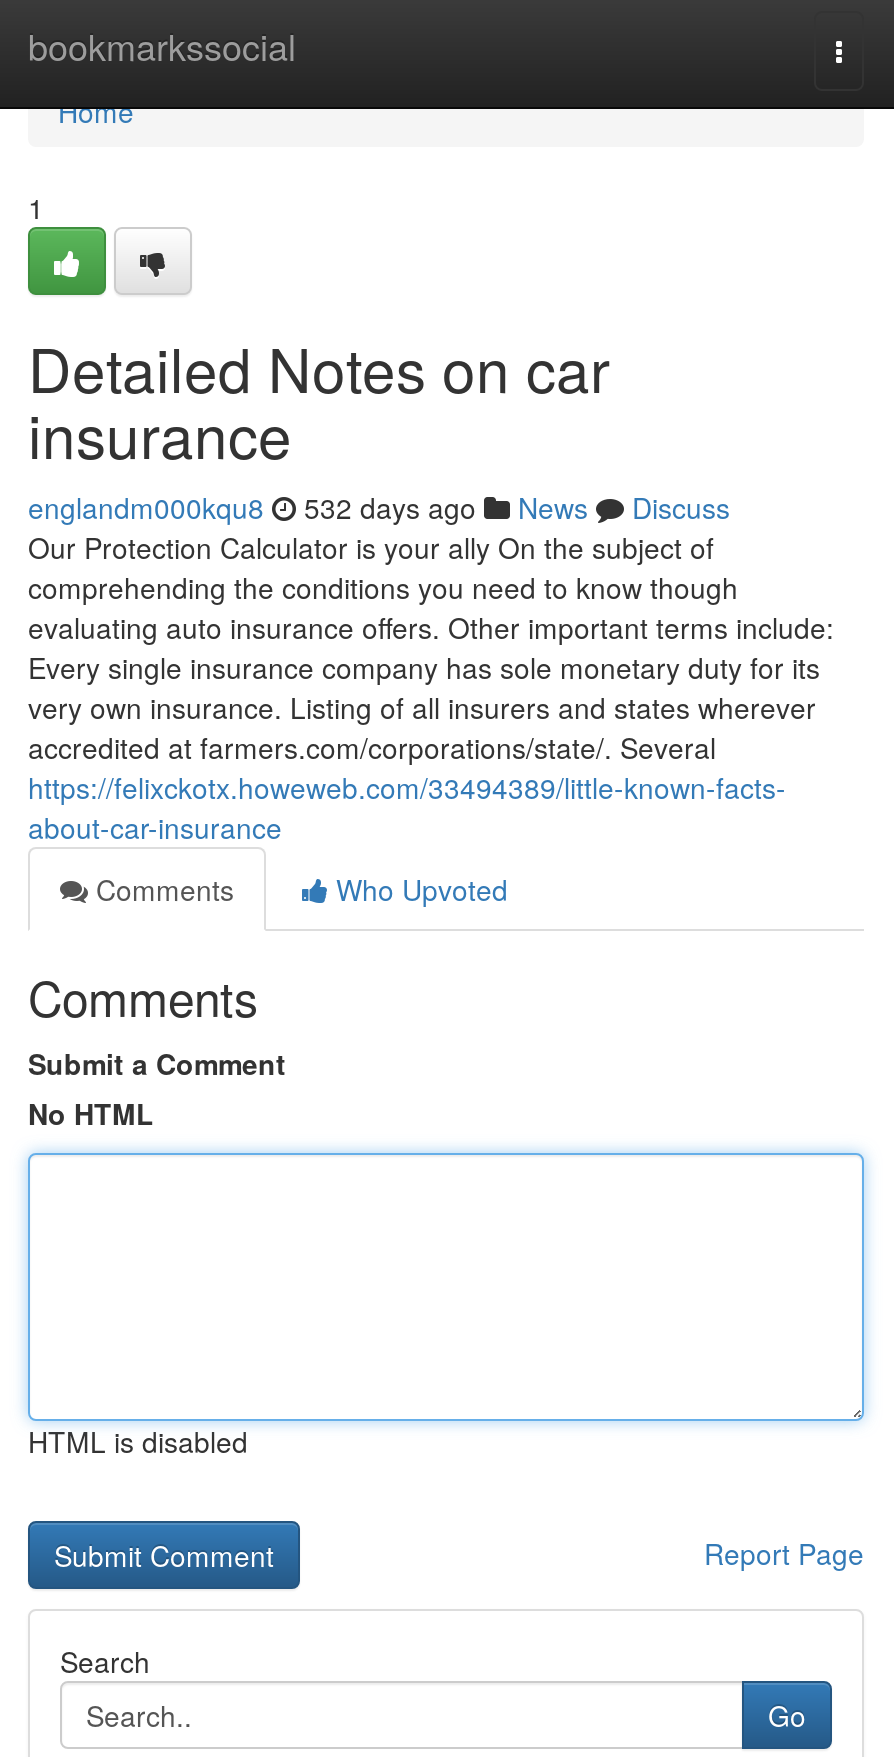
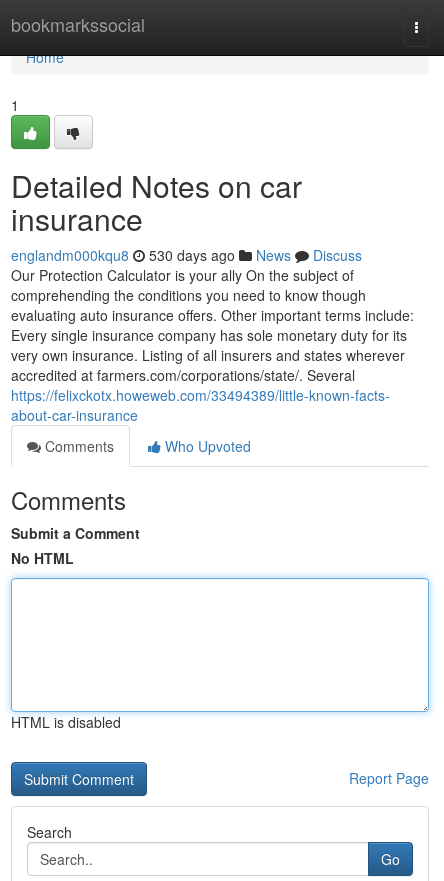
- englandm000kqu8 532 days ago News Discuss
+ englandm000kqu8 530 days ago News Discuss
